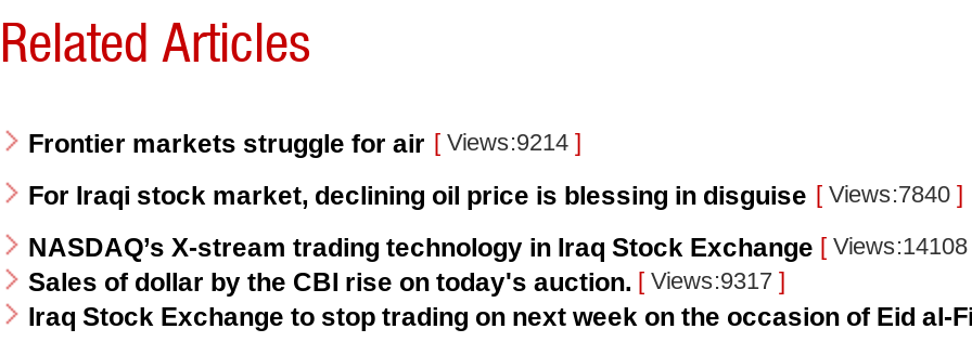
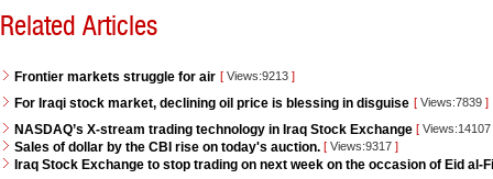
- Frontier markets struggle for air [Views:9214]
+ Frontier markets struggle for air [Views:9213]

- For Iraqi stock market, declining oil price is blessing in disguise [Views:7840]
+ For Iraqi stock market, declining oil price is blessing in disguise [Views:7839]

- NASDAQ’s X-stream trading technology in Iraq Stock Exchange [Views:14108
+ NASDAQ’s X-stream trading technology in Iraq Stock Exchange [Views:14107
